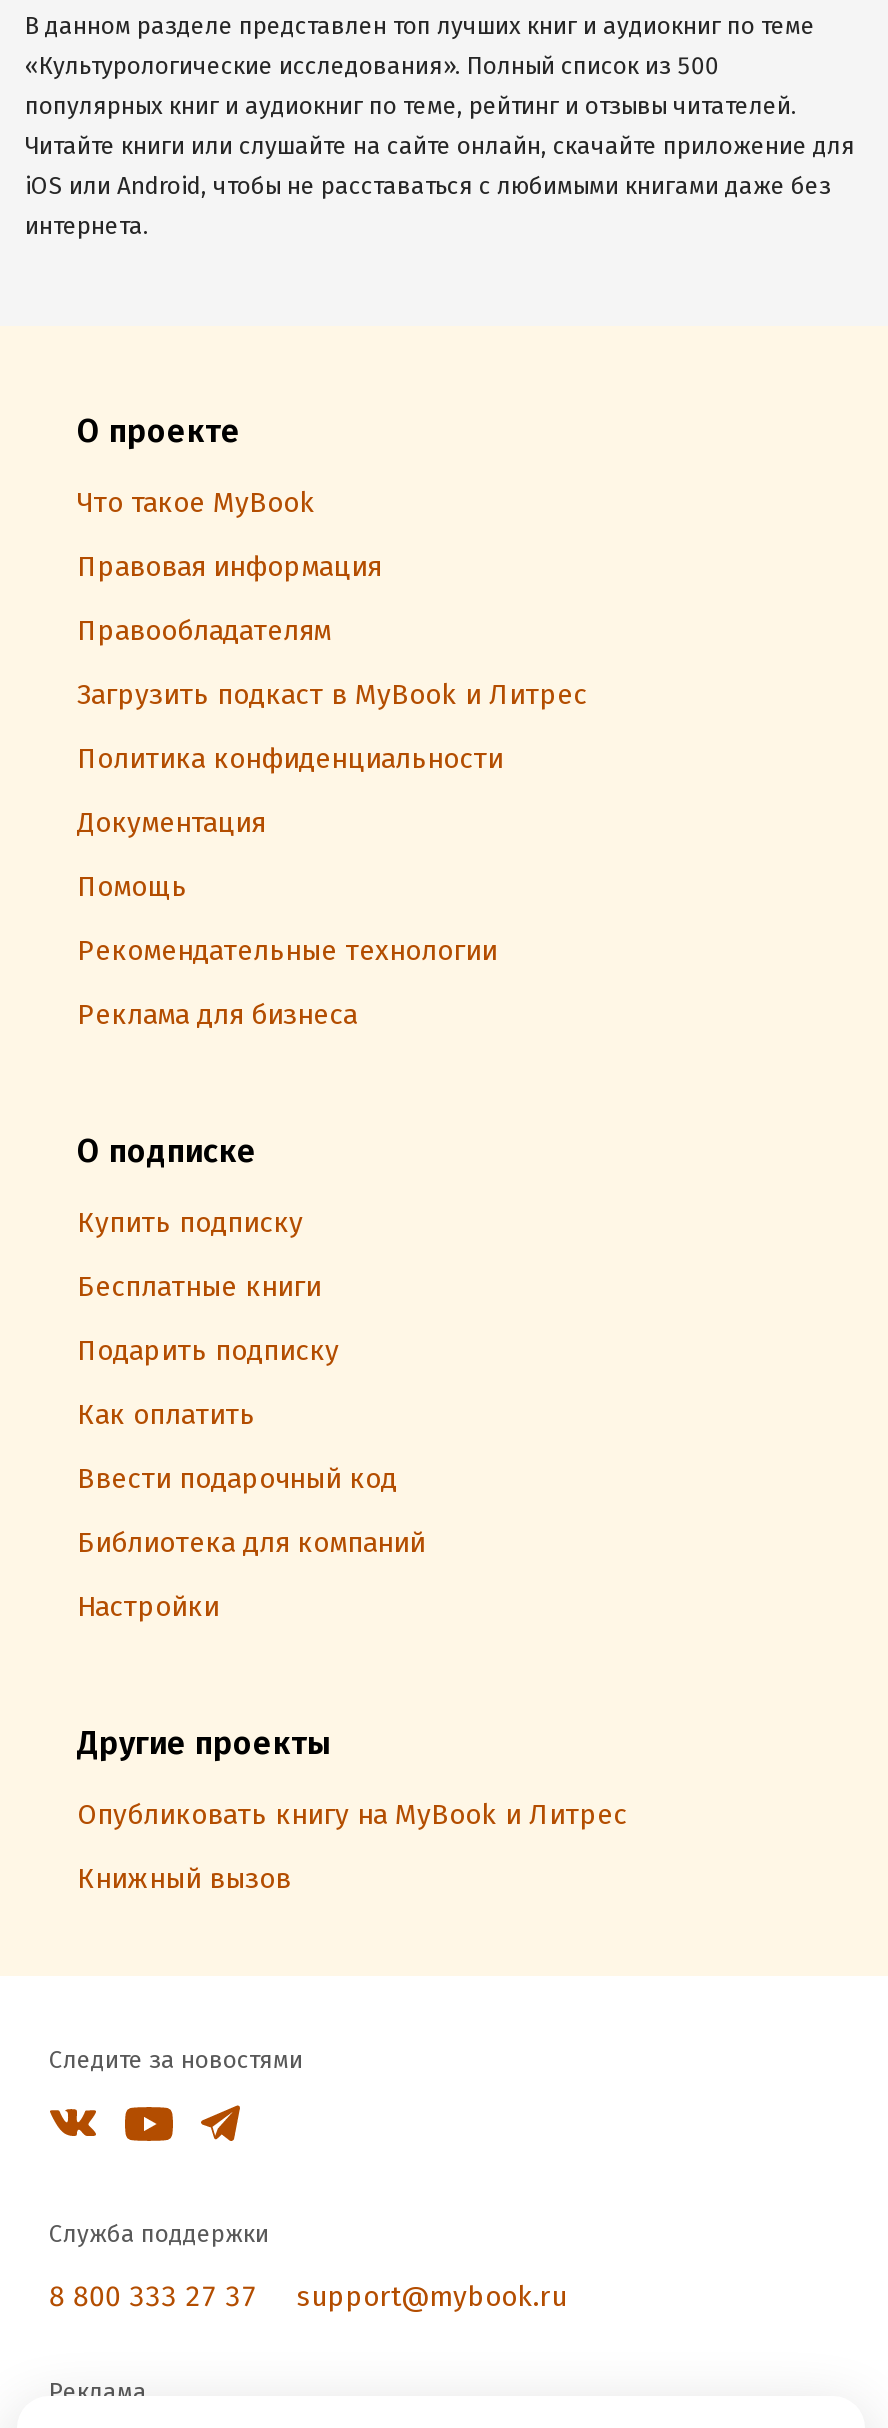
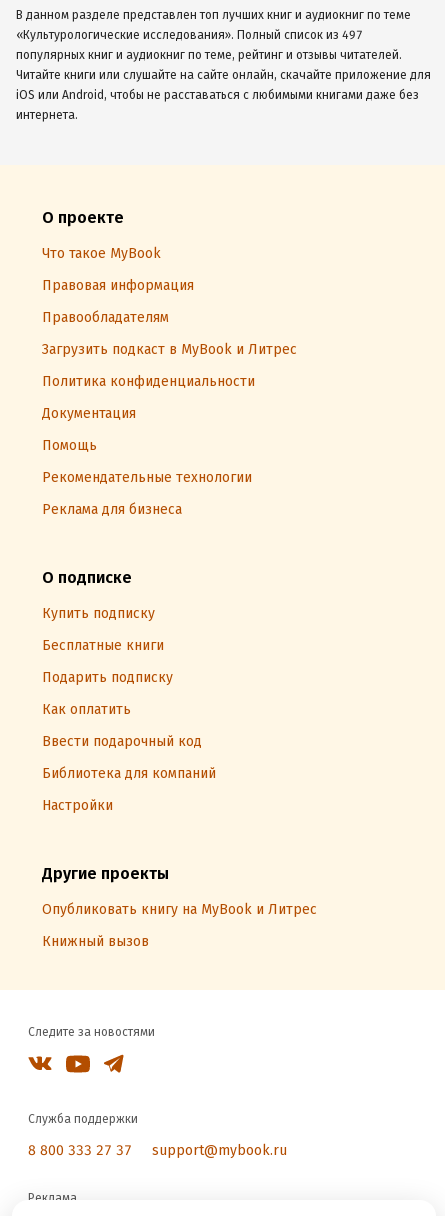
- «Культурологические исследования». Полный список из 500
+ «Культурологические исследования». Полный список из 497
